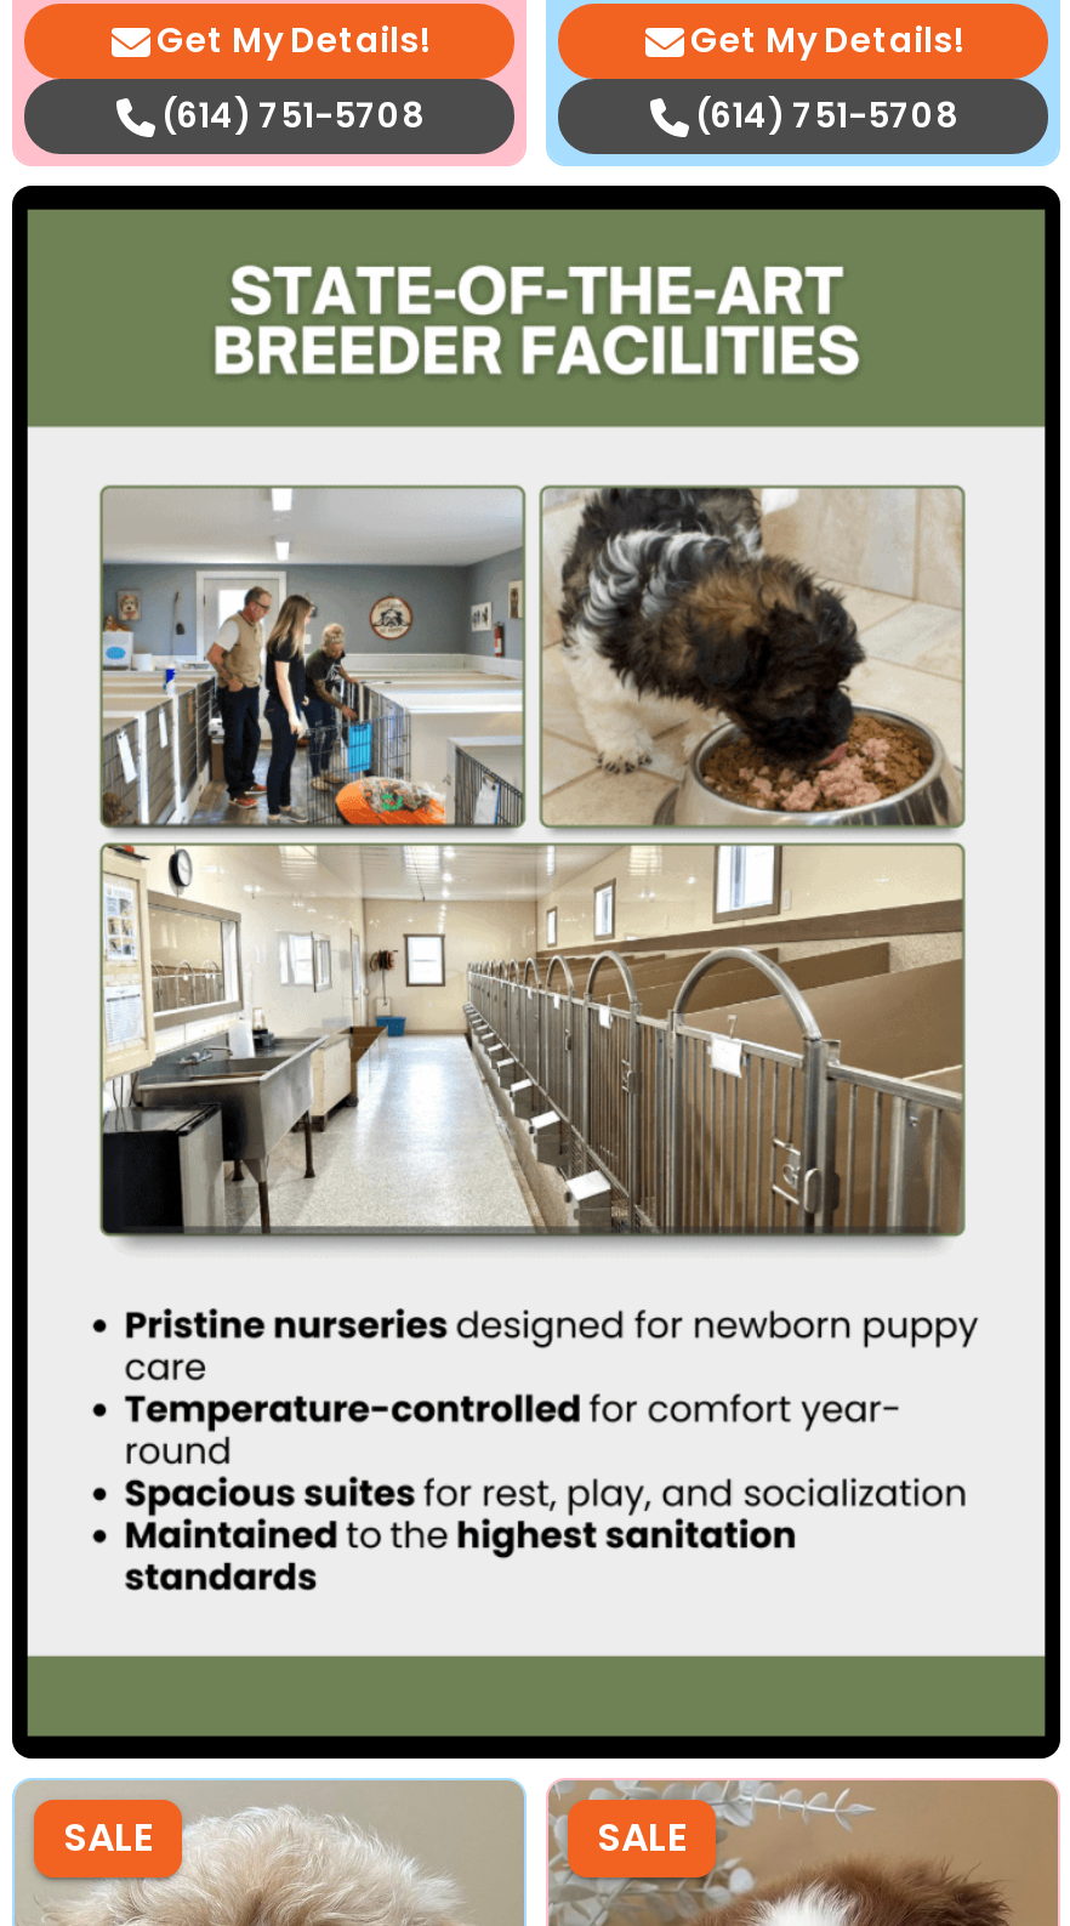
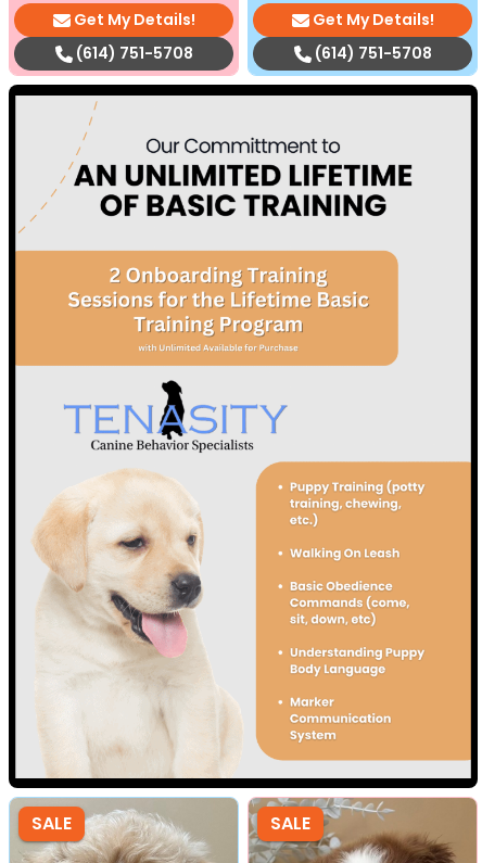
- [image]
+ [image]
